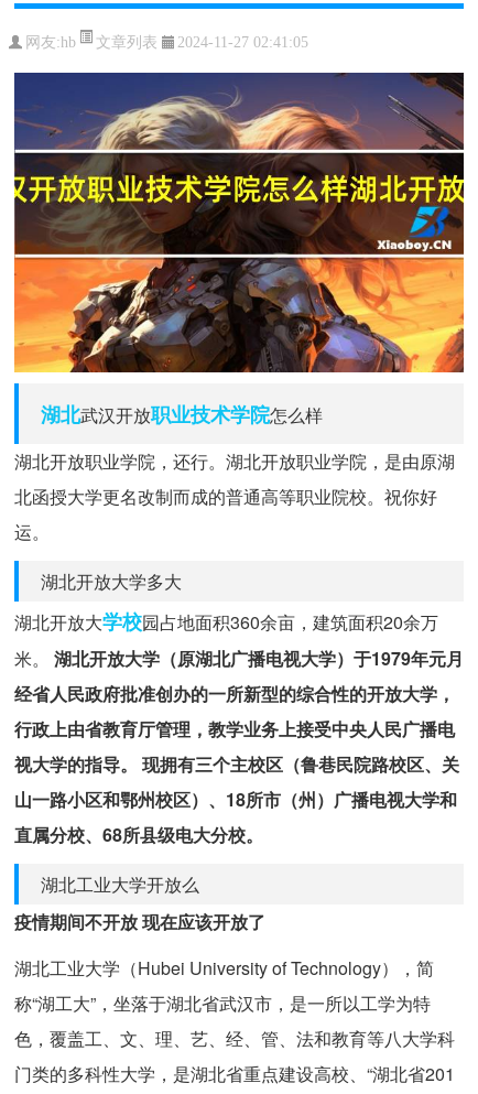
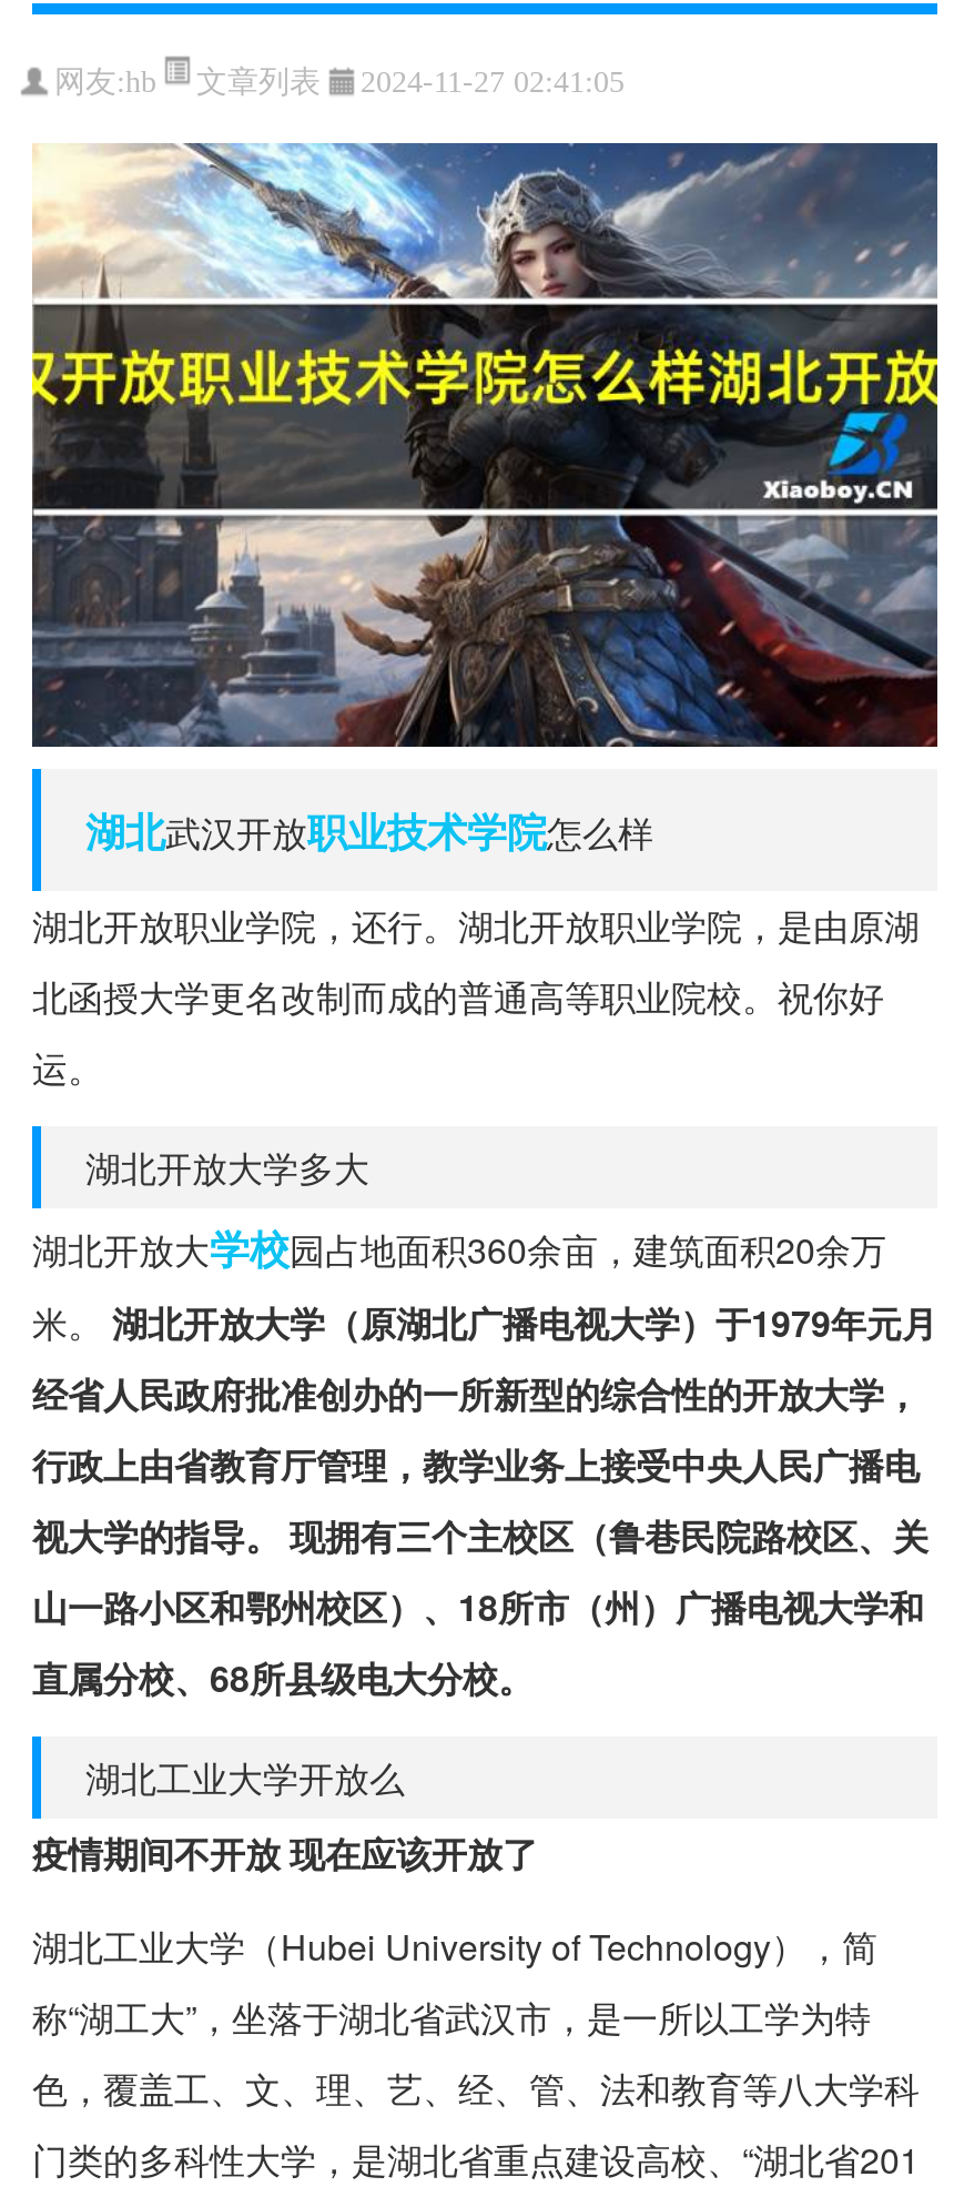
- [image]
+ [image]
